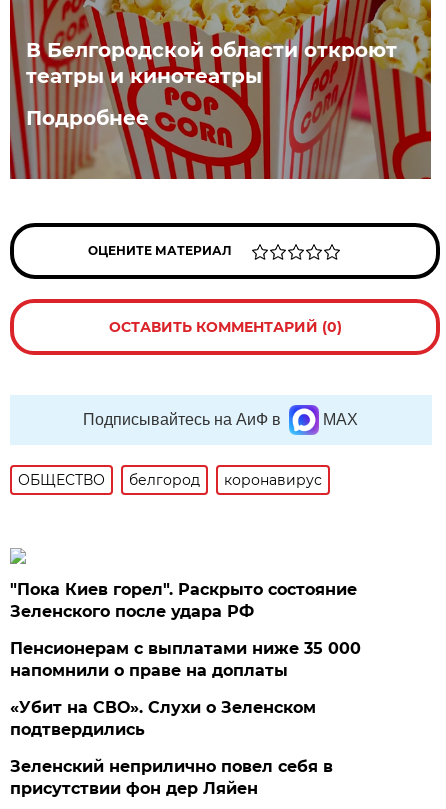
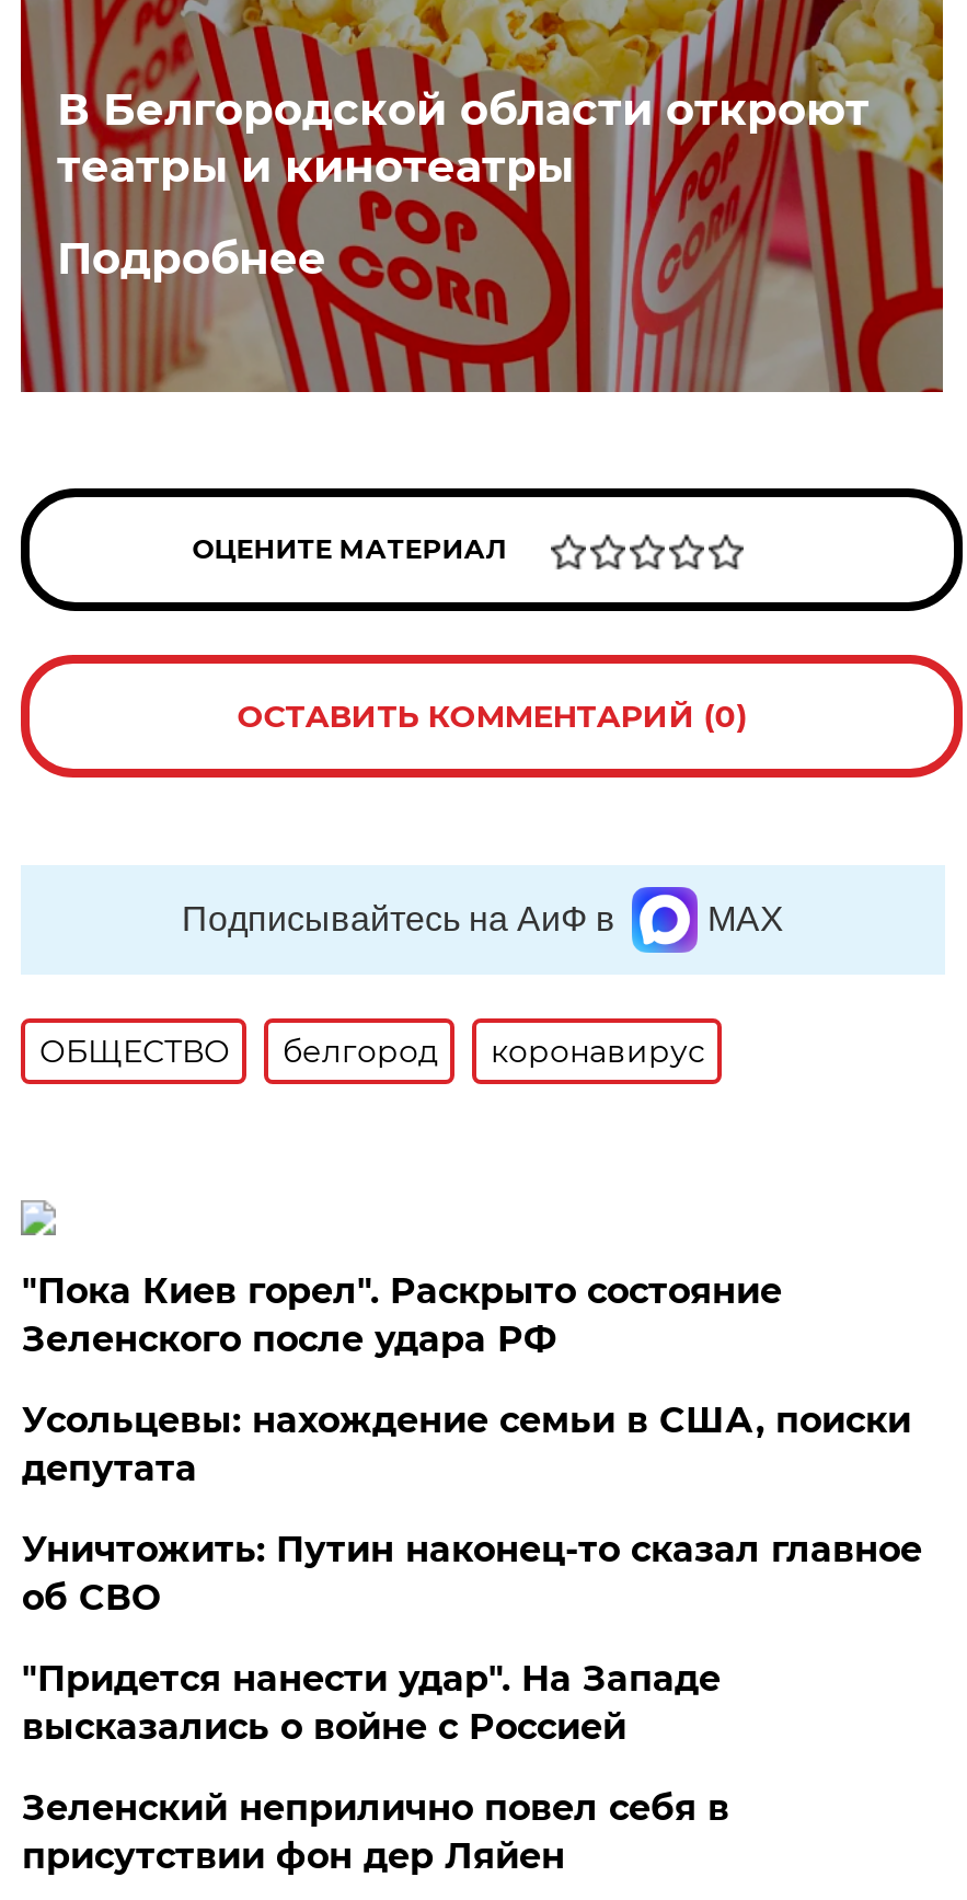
- Пенсионерам с выплатами ниже 35 000
- напомнили о праве на доплаты
- «Убит на СВО». Слухи о Зеленском
- подтвердились
+ Усольцевы: нахождение семьи в США, поиски
+ депутата
+ Уничтожить: Путин наконец-то сказал главное
+ об СВО
+ "Придется нанести удар". На Западе
+ высказались о войне с Россией
